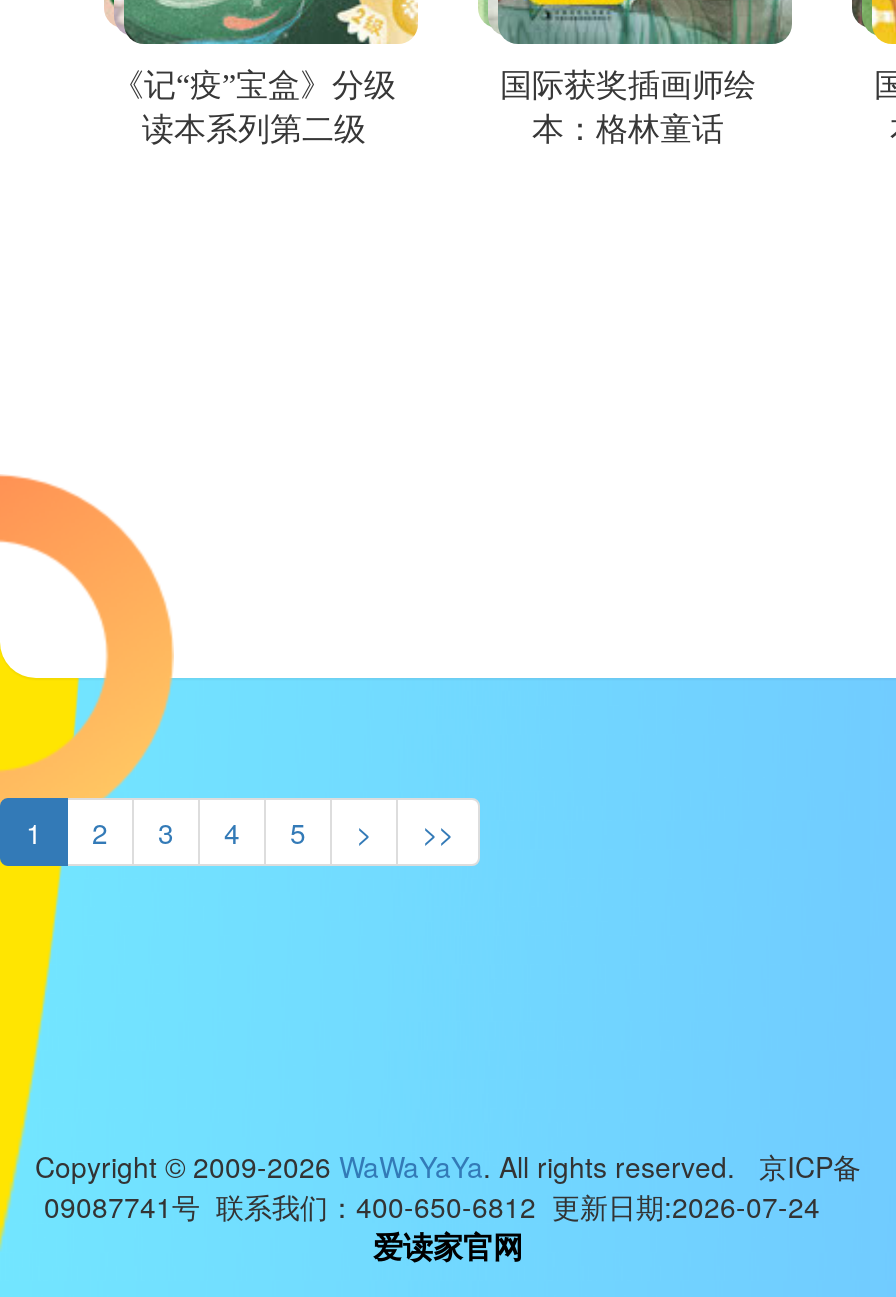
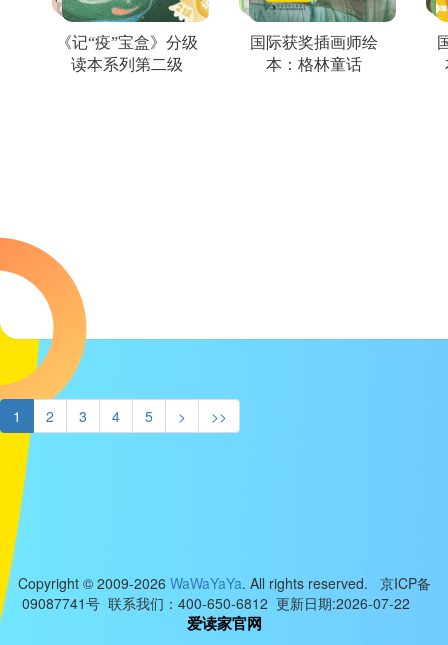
- 09087741号 联系我们：400-650-6812 更新日期:2026-07-24
+ 09087741号 联系我们：400-650-6812 更新日期:2026-07-22
